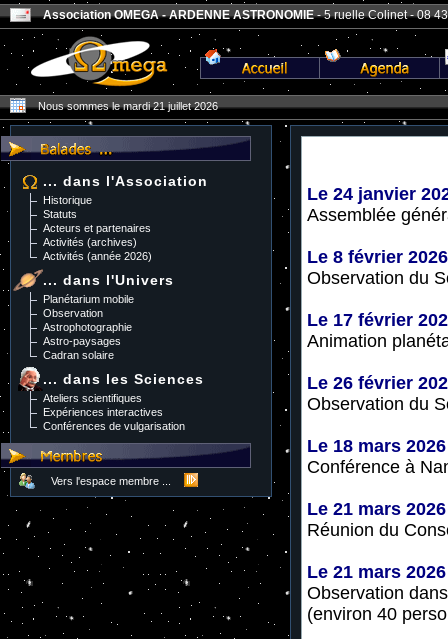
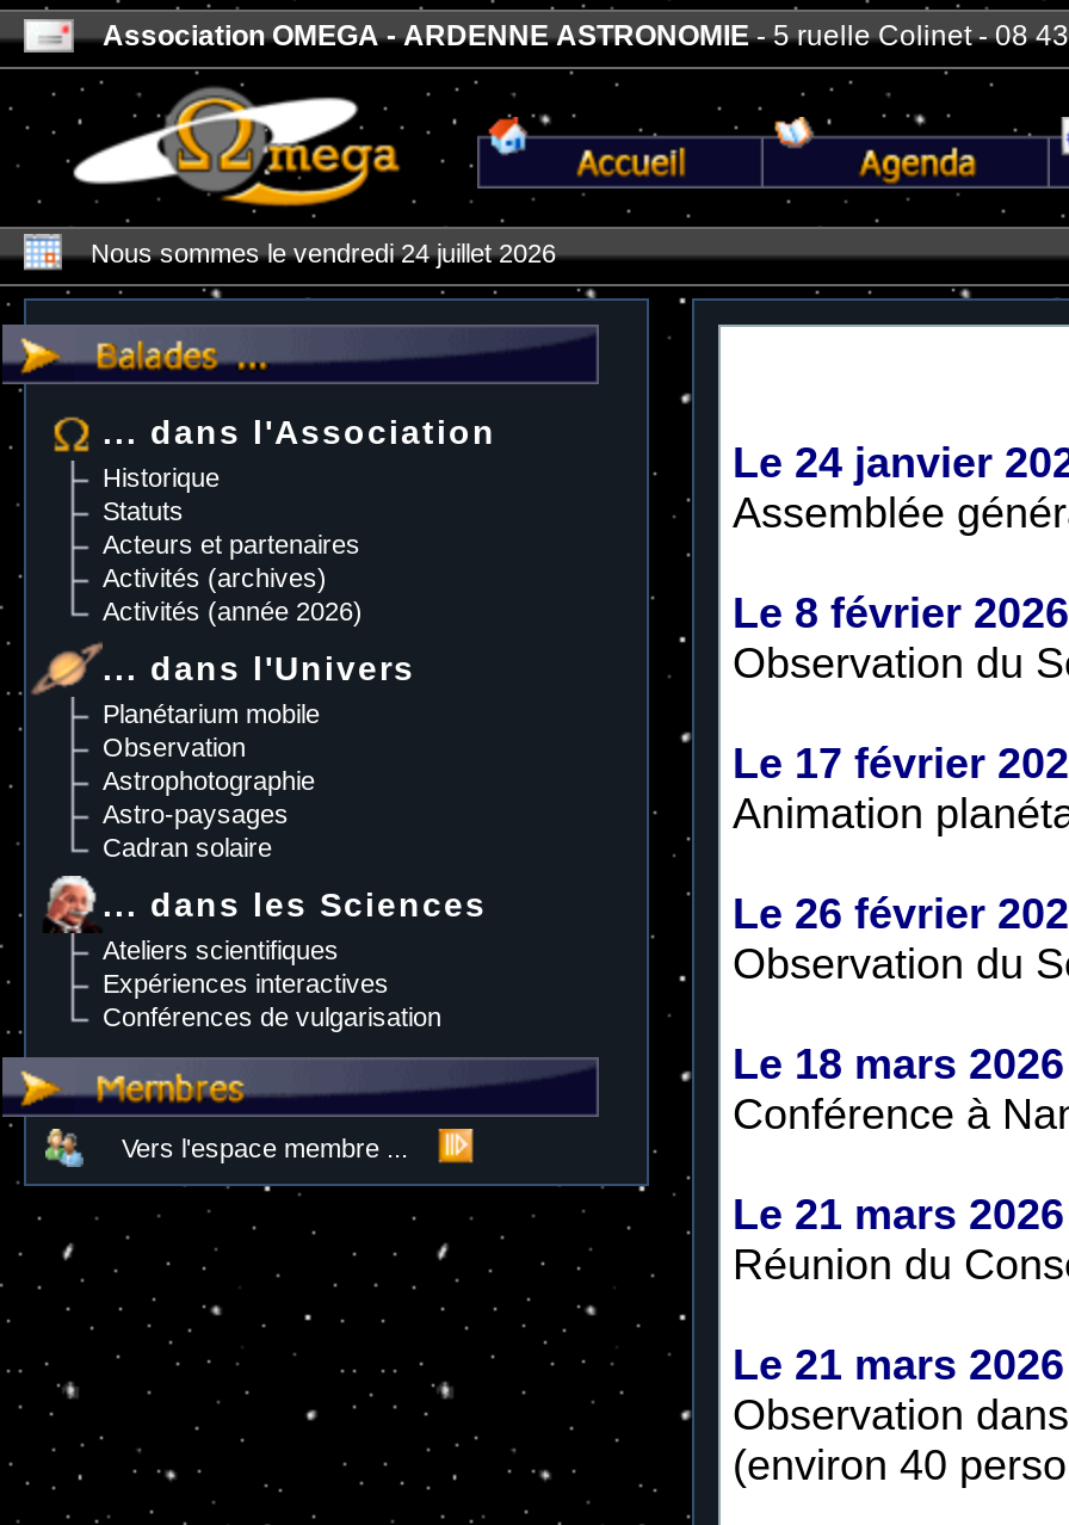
- Nous sommes le mardi 21 juillet 2026
+ Nous sommes le vendredi 24 juillet 2026
